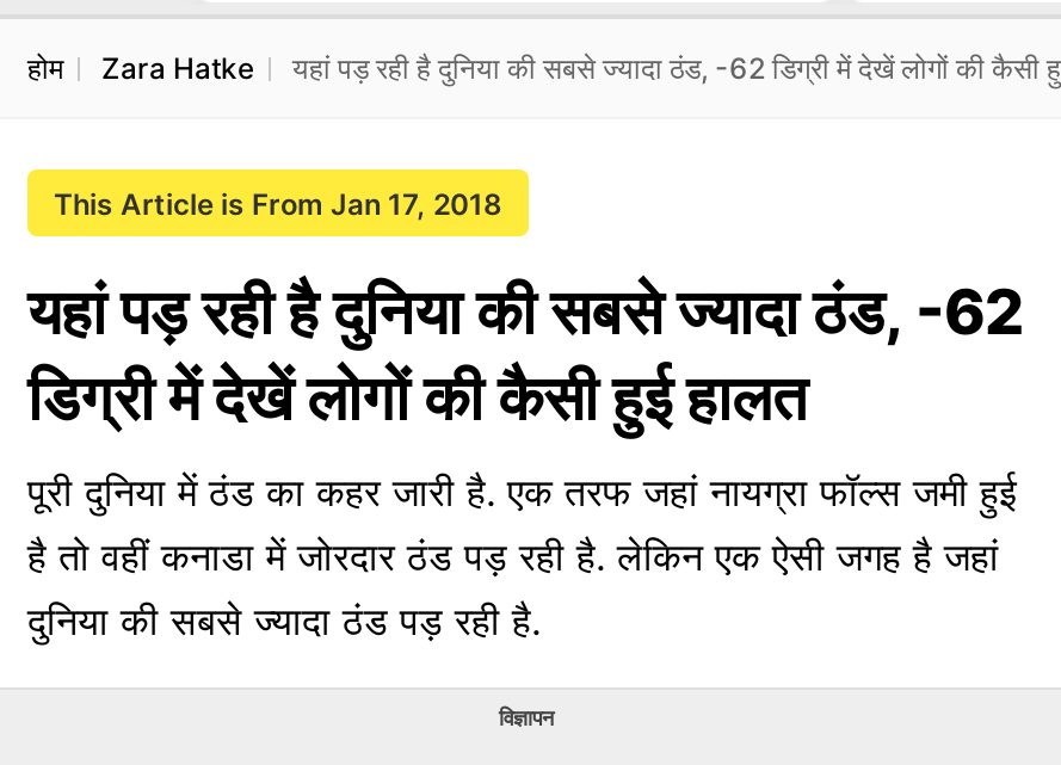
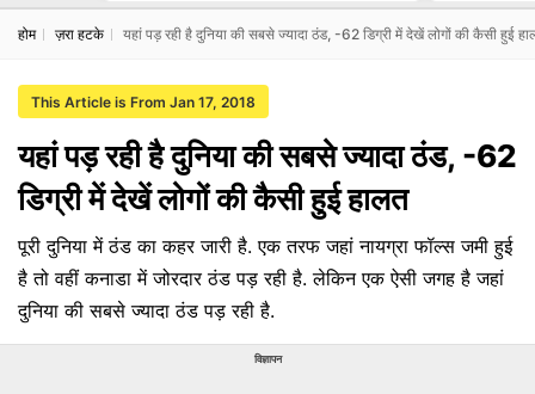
- Zara Hatke
+ ज़रा हटके
